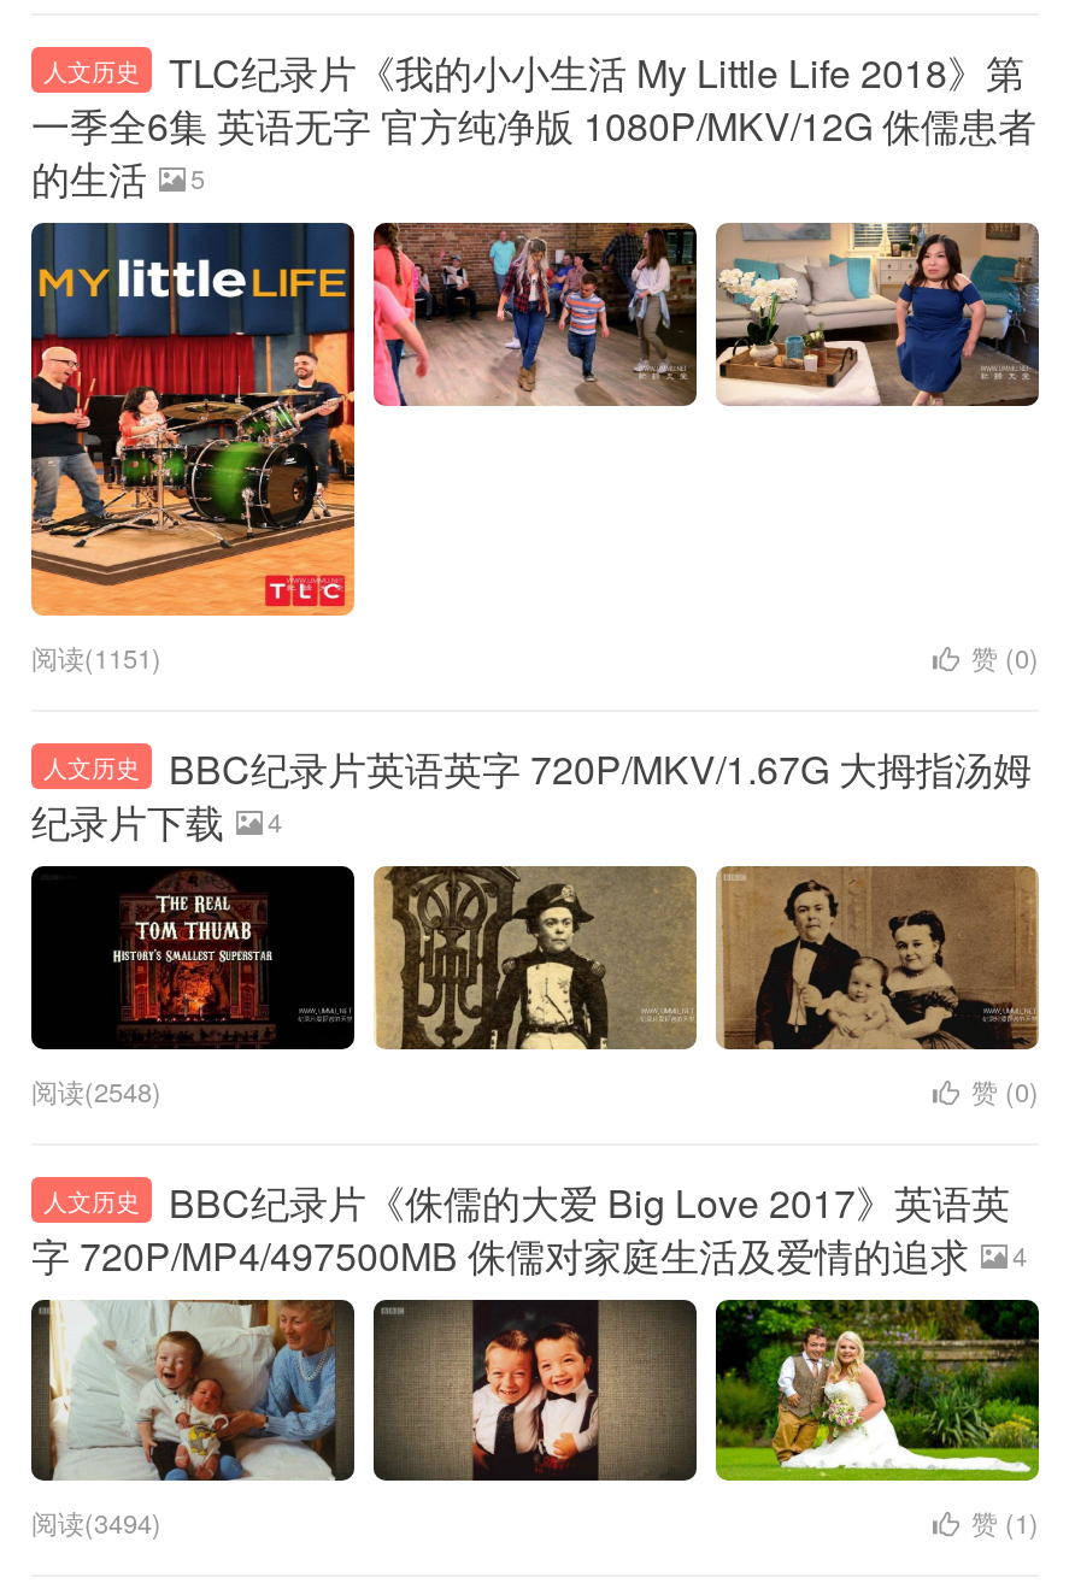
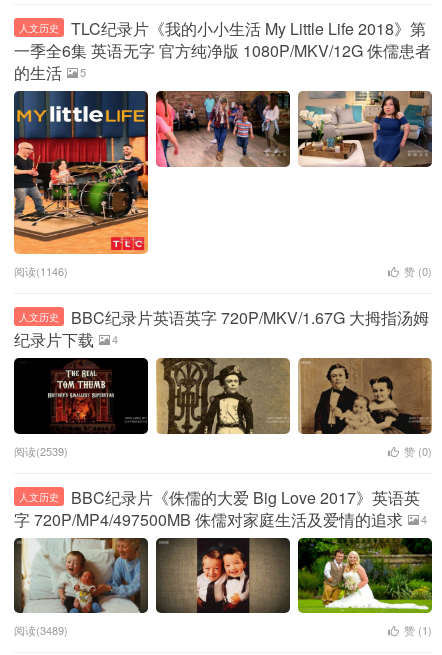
- 阅读(1151)
+ 阅读(1146)

- 阅读(2548)
+ 阅读(2539)

- 阅读(3494)
+ 阅读(3489)
